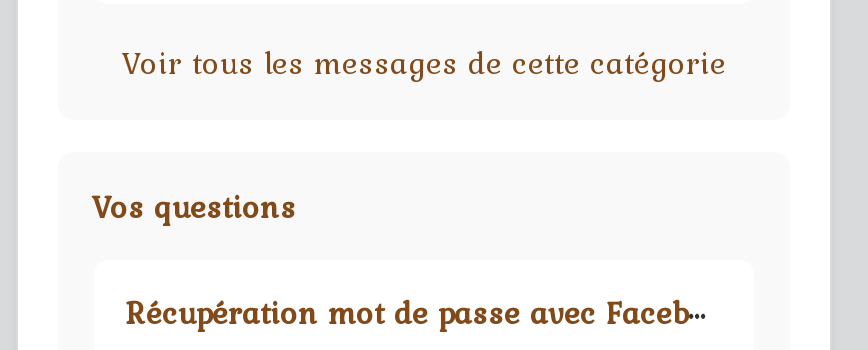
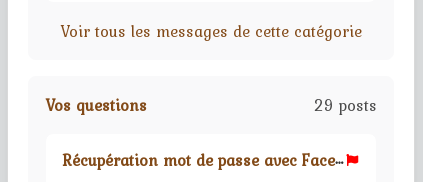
+ 29 posts
